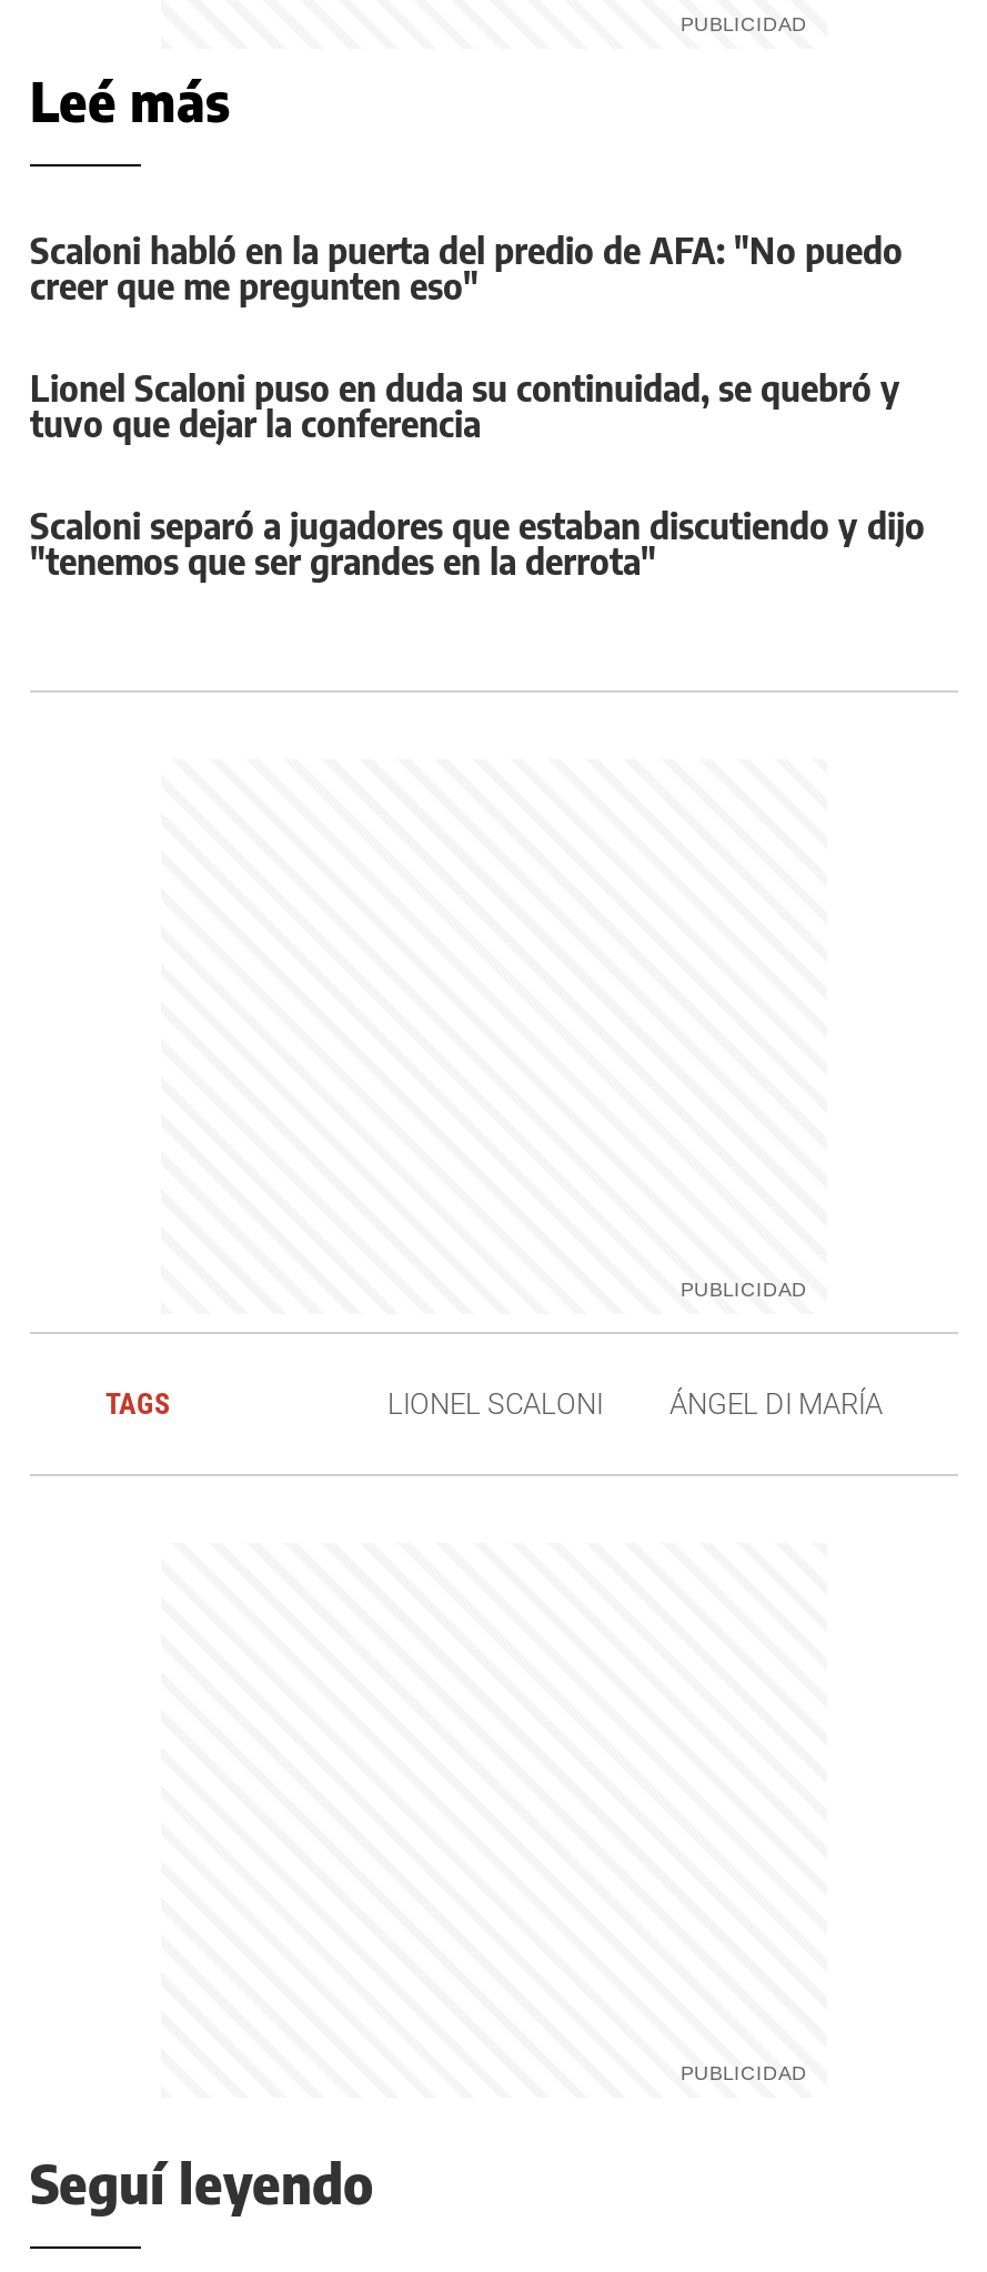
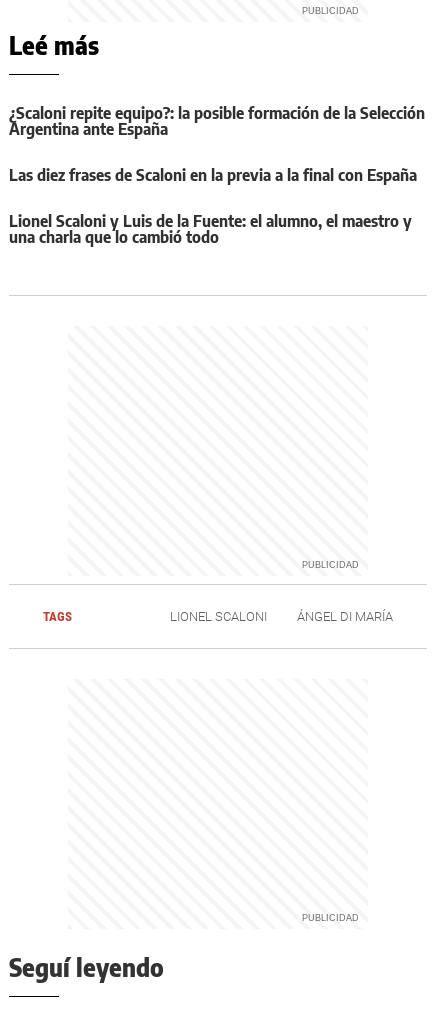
- Scaloni habló en la puerta del predio de AFA: "No puedo
- creer que me pregunten eso"
+ ¿Scaloni repite equipo?: la posible formación de la Selección
+ Argentina ante España

- Lionel Scaloni puso en duda su continuidad, se quebró y
- tuvo que dejar la conferencia
+ Las diez frases de Scaloni en la previa a la final con España

- Scaloni separó a jugadores que estaban discutiendo y dijo
- "tenemos que ser grandes en la derrota"
+ Lionel Scaloni y Luis de la Fuente: el alumno, el maestro y
+ una charla que lo cambió todo
